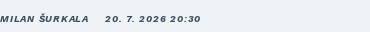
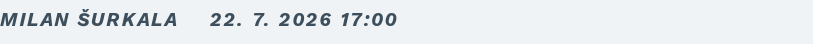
- MILAN ŠURKALA 20. 7. 2026 20:30
+ MILAN ŠURKALA 22. 7. 2026 17:00
